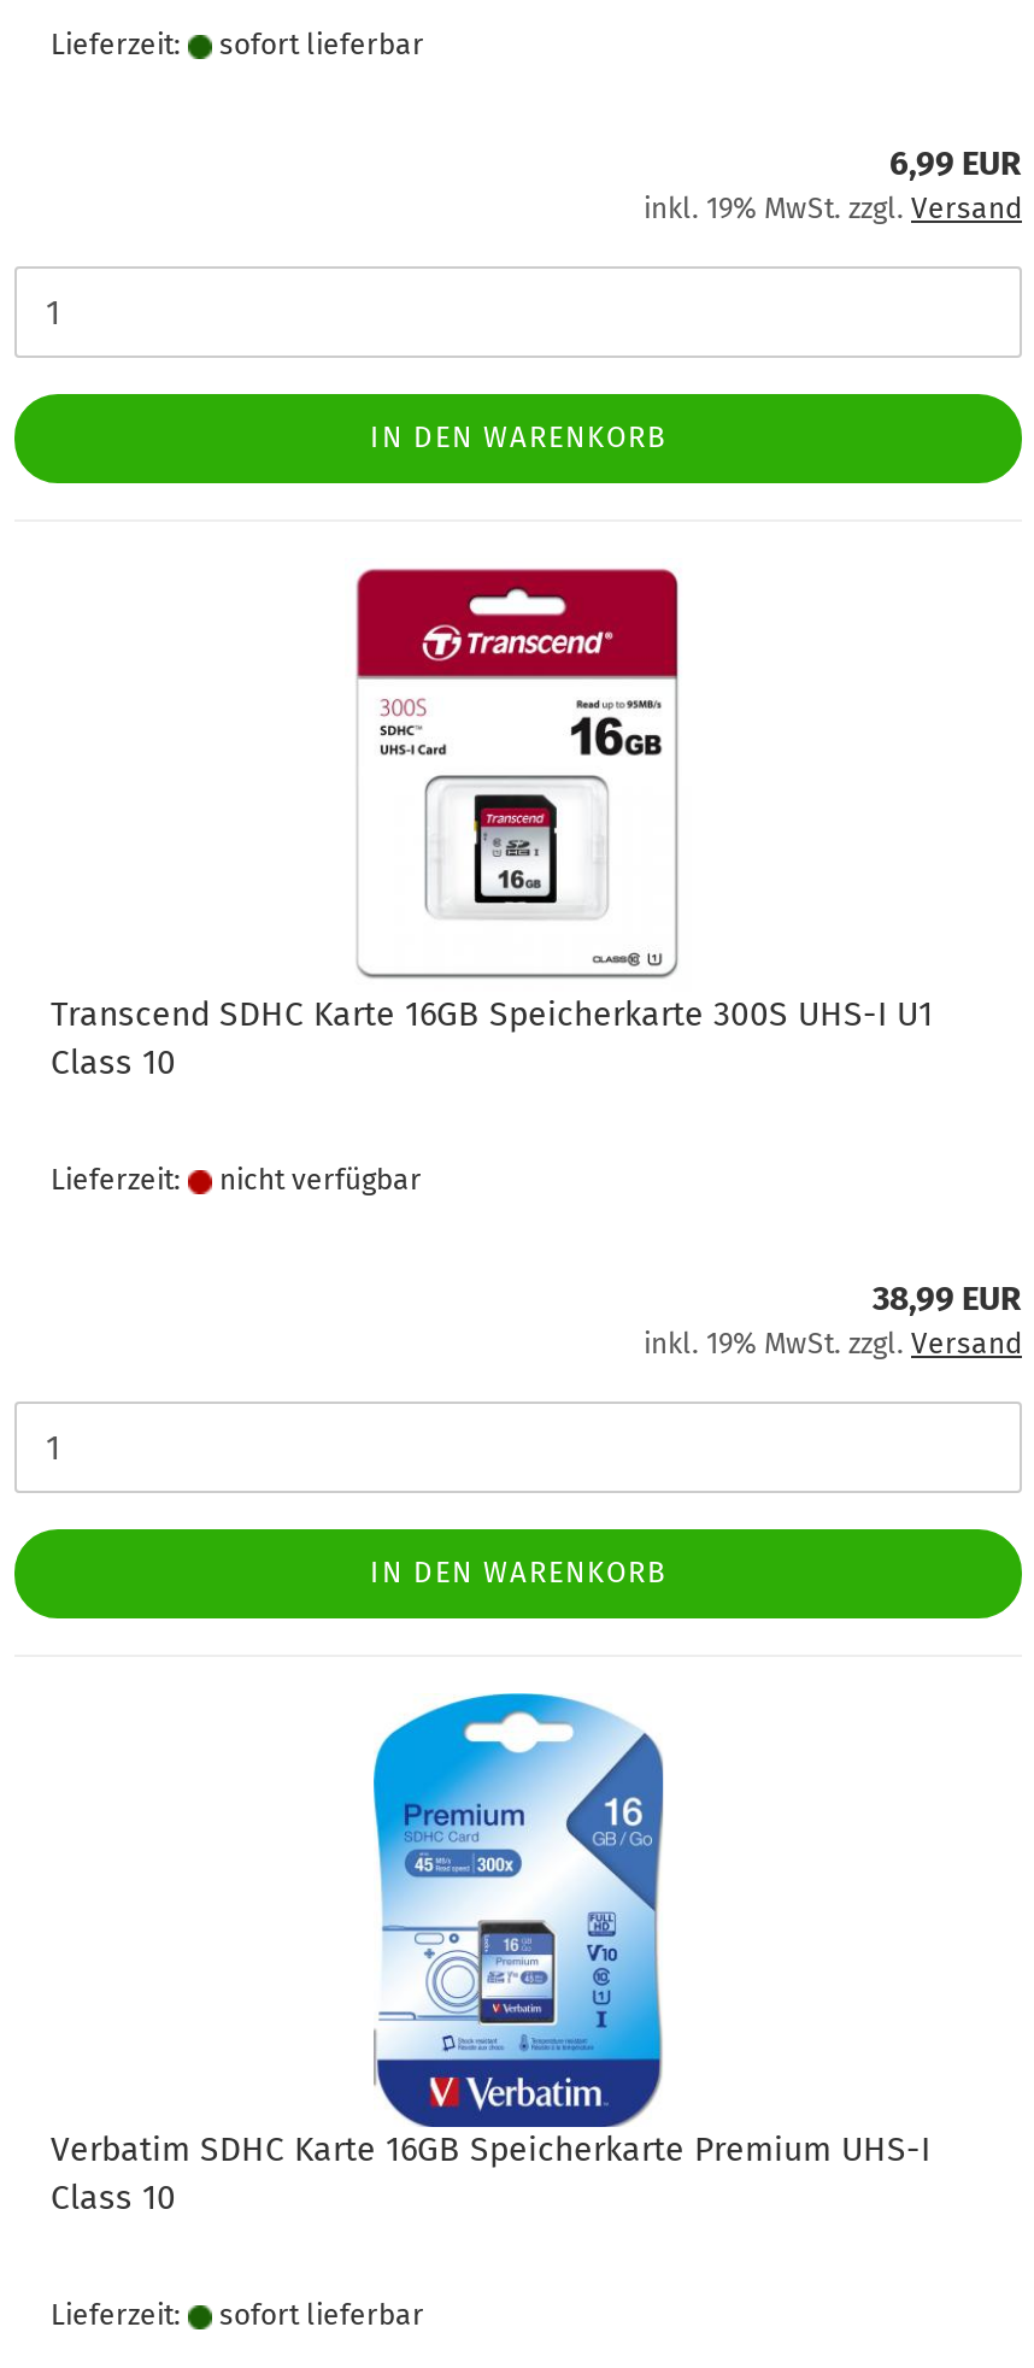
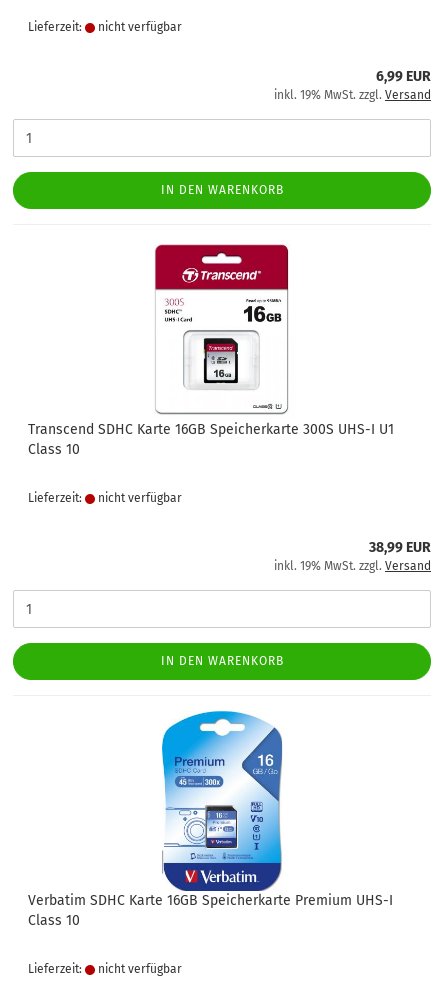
- sofort lieferbar
+ nicht verfügbar

- sofort lieferbar
+ nicht verfügbar
